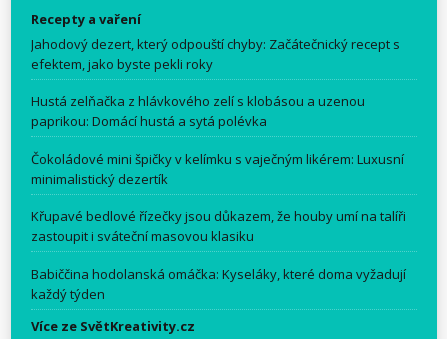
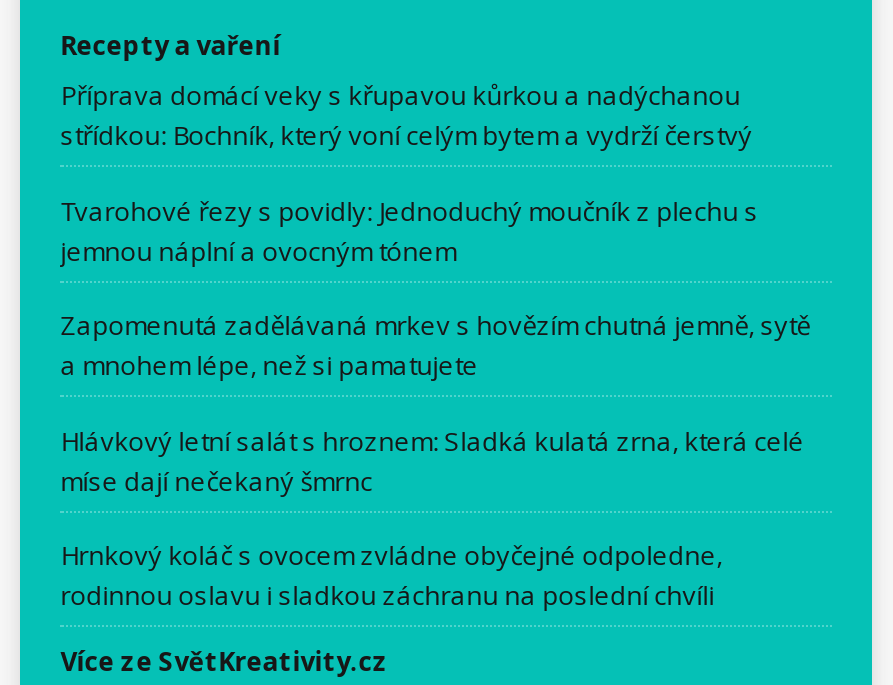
- Jahodový dezert, který odpouští chyby: Začátečnický recept s
- efektem, jako byste pekli roky
+ Příprava domácí veky s křupavou kůrkou a nadýchanou
+ střídkou: Bochník, který voní celým bytem a vydrží čerstvý

- Hustá zelňačka z hlávkového zelí s klobásou a uzenou
- paprikou: Domácí hustá a sytá polévka
+ Tvarohové řezy s povidly: Jednoduchý moučník z plechu s
+ jemnou náplní a ovocným tónem

- Čokoládové mini špičky v kelímku s vaječným likérem: Luxusní
- minimalistický dezertík
+ Zapomenutá zadělávaná mrkev s hovězím chutná jemně, sytě
+ a mnohem lépe, než si pamatujete

- Křupavé bedlové řízečky jsou důkazem, že houby umí na talíři
- zastoupit i sváteční masovou klasiku
+ Hlávkový letní salát s hroznem: Sladká kulatá zrna, která celé
+ míse dají nečekaný šmrnc

- Babiččina hodolanská omáčka: Kyseláky, které doma vyžadují
- každý týden
+ Hrnkový koláč s ovocem zvládne obyčejné odpoledne,
+ rodinnou oslavu i sladkou záchranu na poslední chvíli
